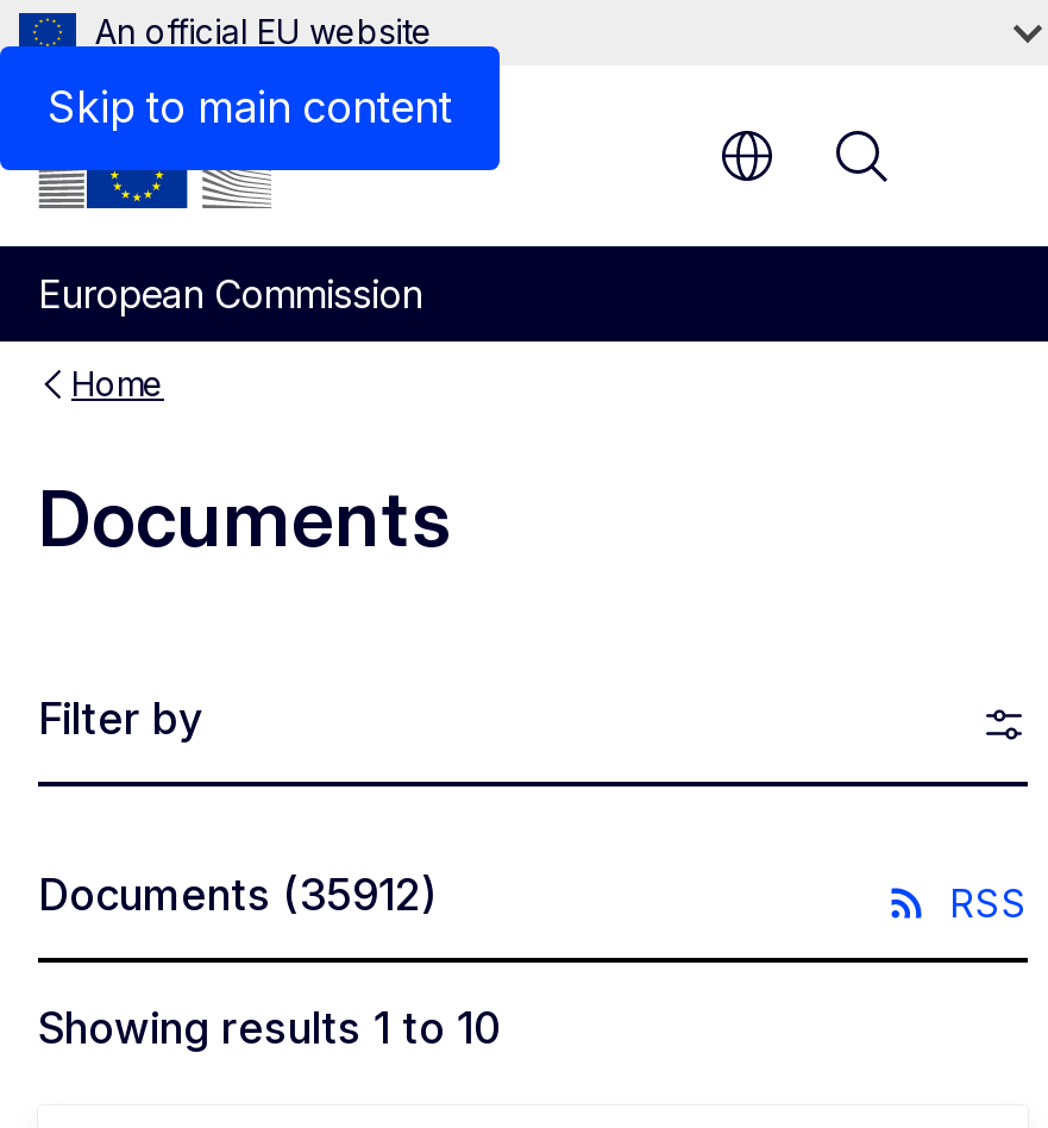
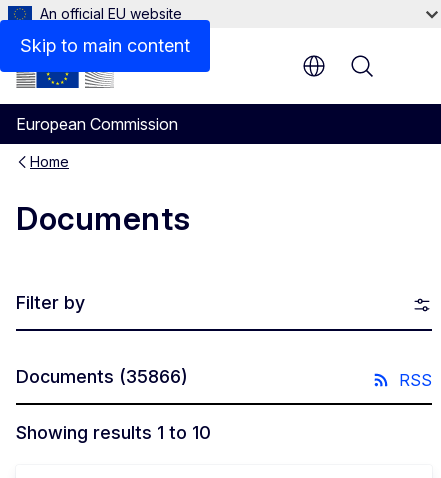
- Documents (35912)
+ Documents (35866)
